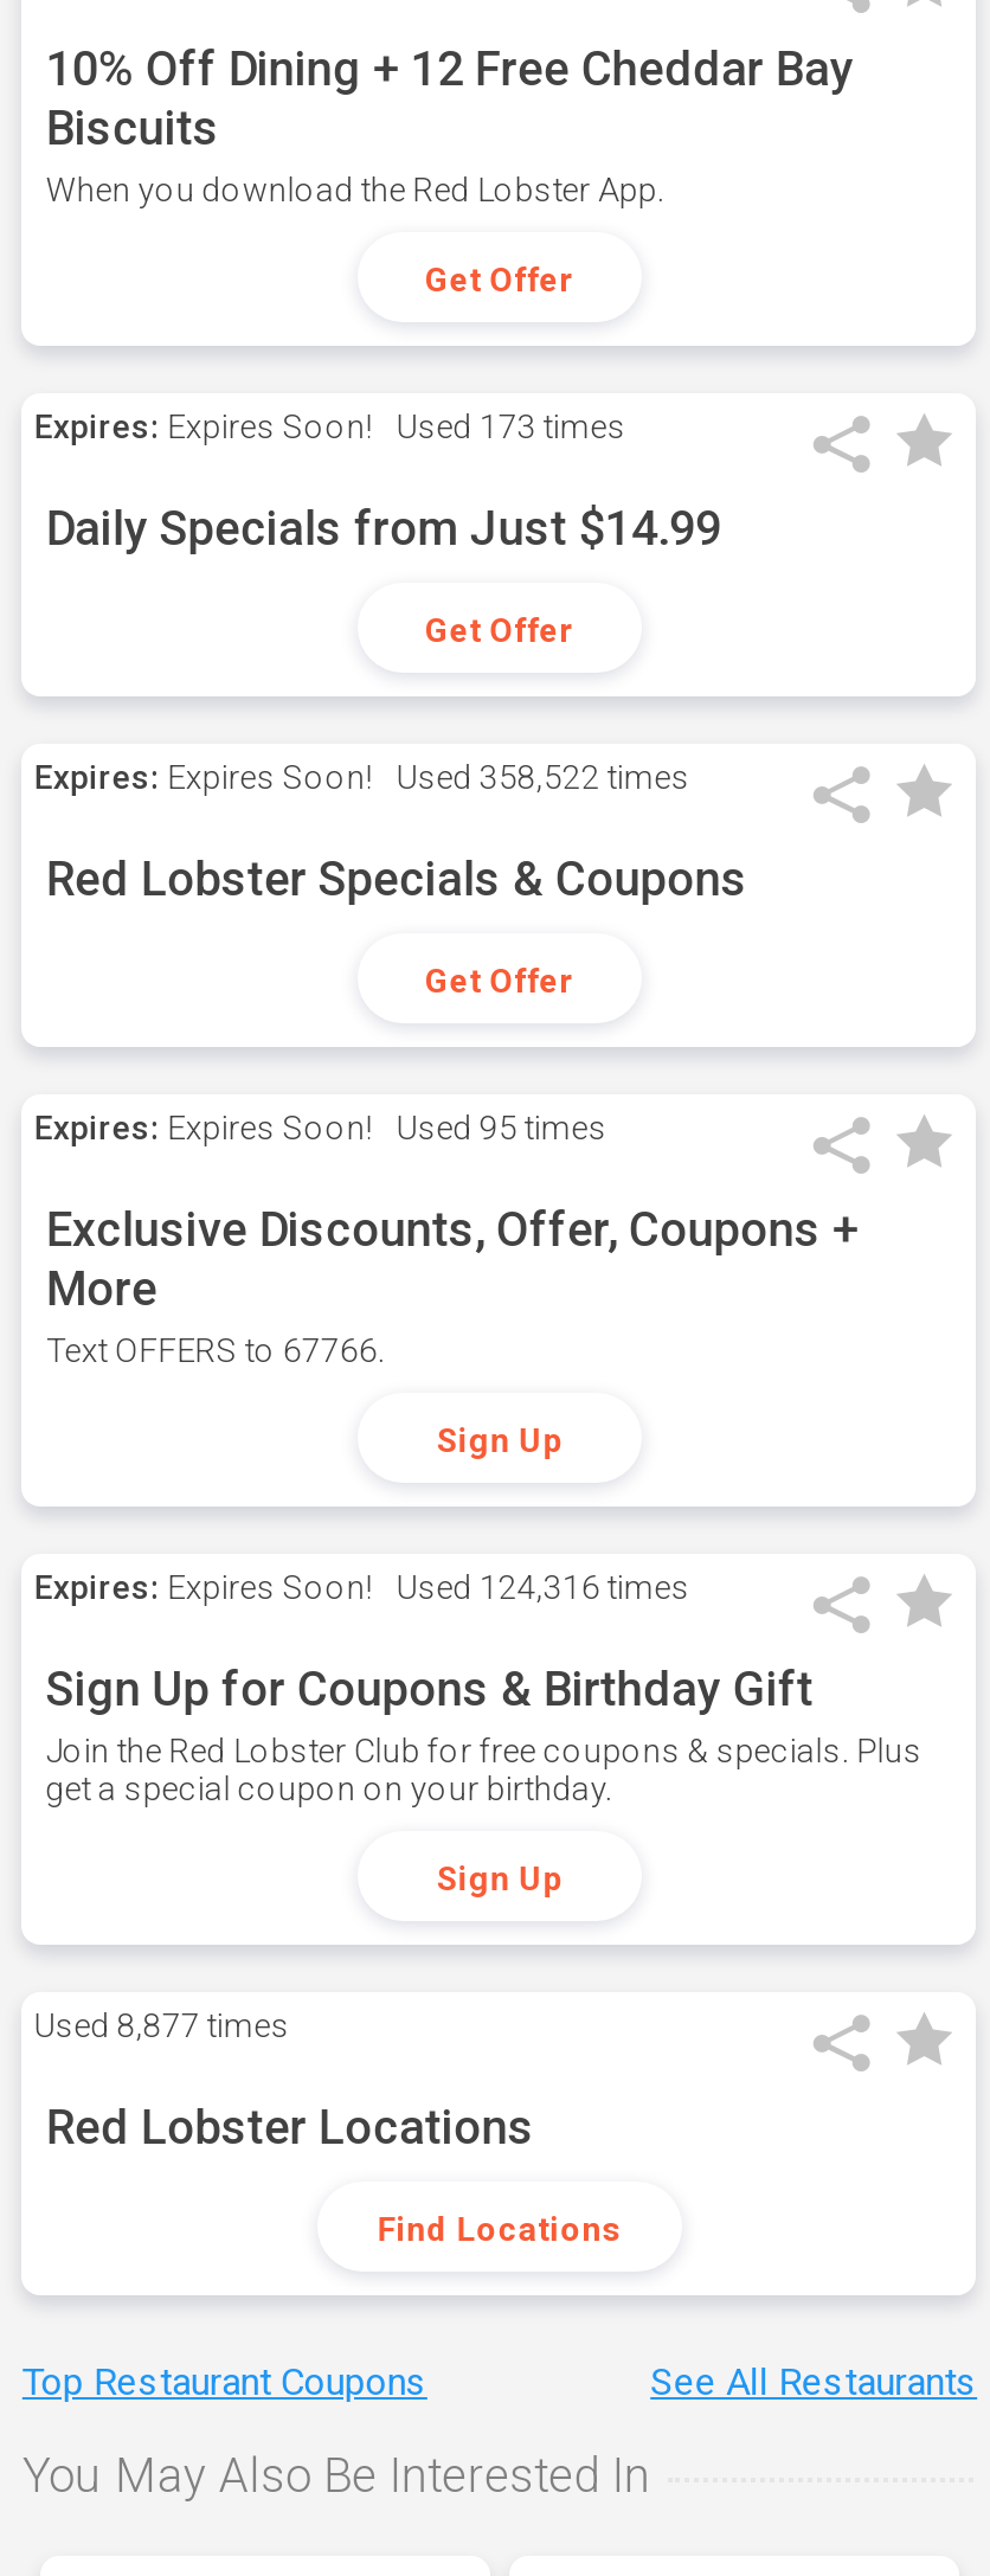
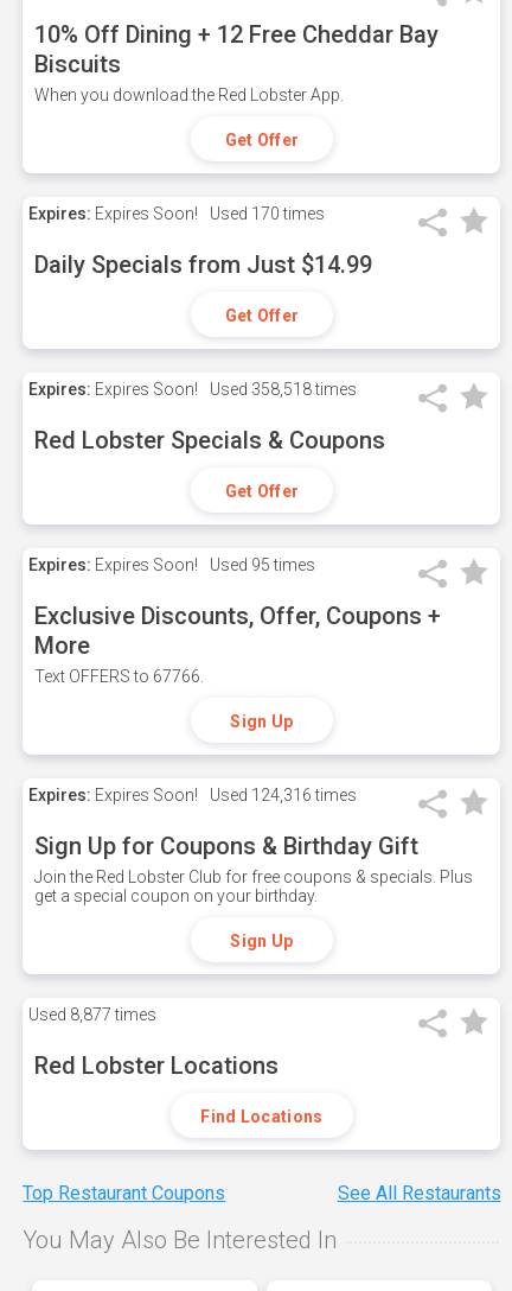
- Expires: Expires Soon! Used 173 times
+ Expires: Expires Soon! Used 170 times

- Expires: Expires Soon! Used 358,522 times
+ Expires: Expires Soon! Used 358,518 times
